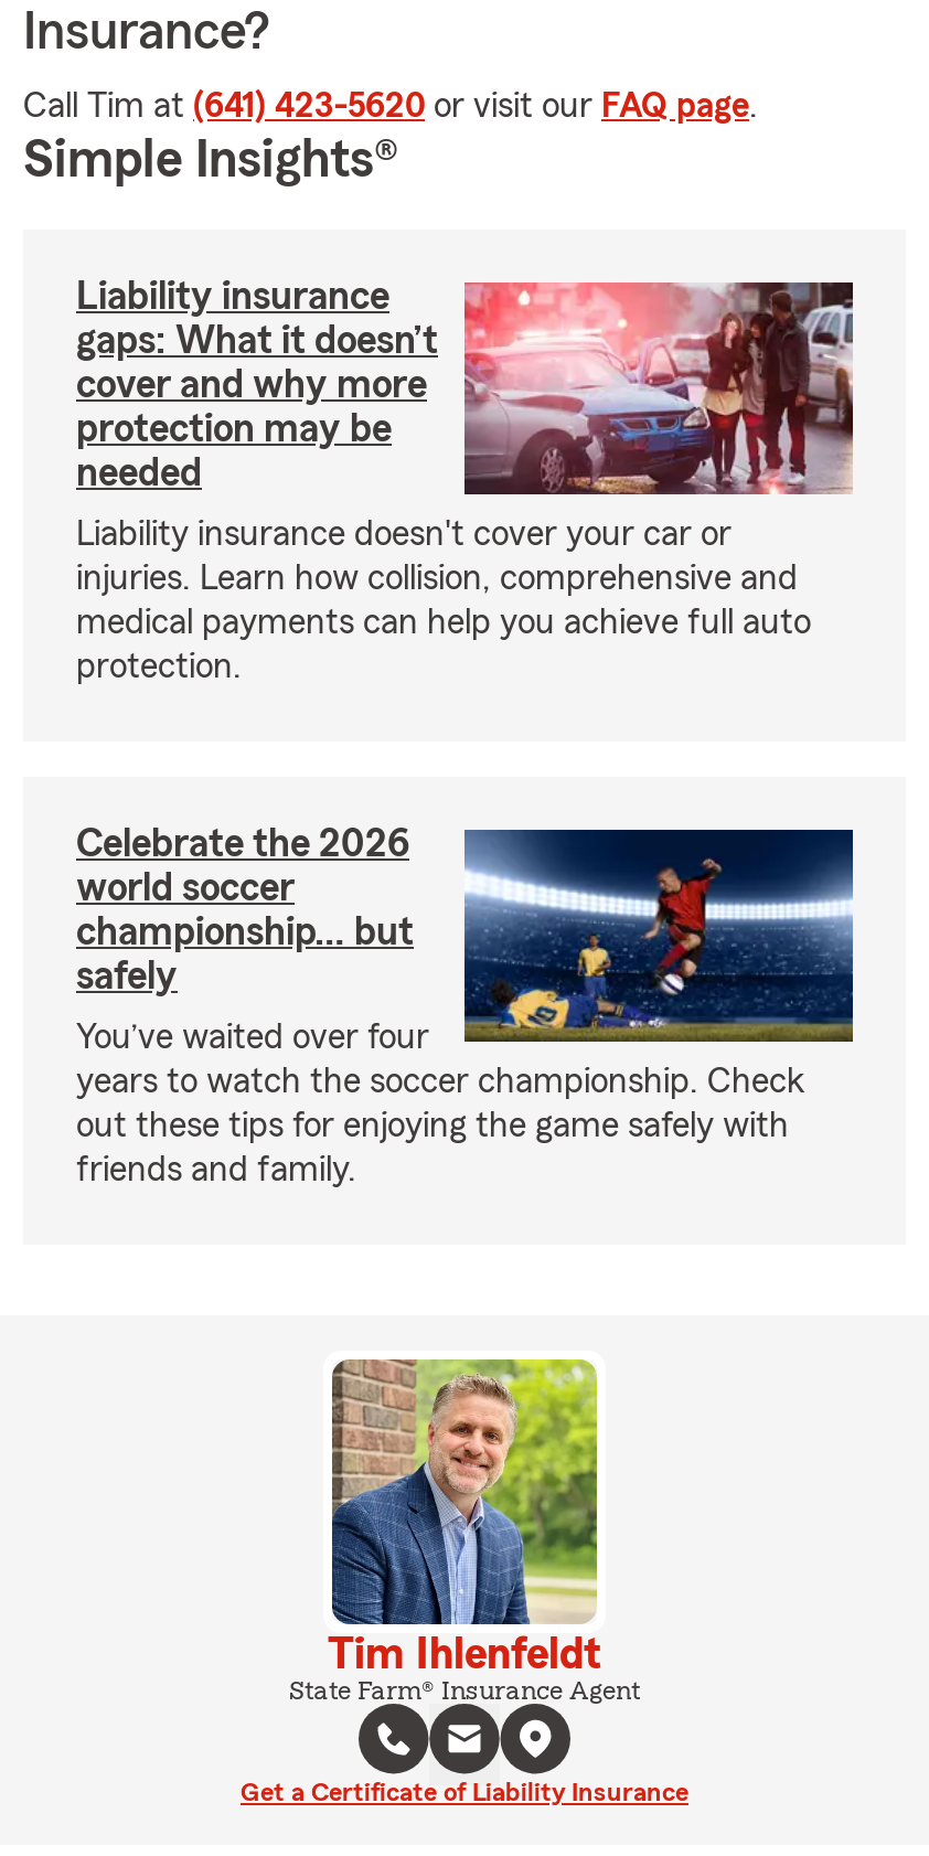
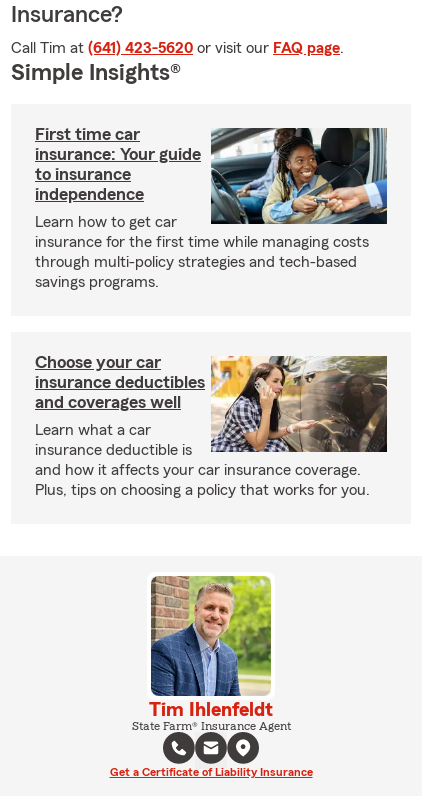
- Liability insurance
- gaps: What it doesn’t
- cover and why more
- protection may be
- needed
+ First time car
+ insurance: Your guide
+ to insurance
+ independence

- [image]
- Liability insurance doesn't cover your car or
- injuries. Learn how collision, comprehensive and
- medical payments can help you achieve full auto
- protection.
+ [image]
+ Learn how to get car
+ insurance for the first time while managing costs
+ through multi-policy strategies and tech-based
+ savings programs.

- Celebrate the 2026
- world soccer
- championship… but
- safely
+ Choose your car
+ insurance deductibles
+ and coverages well

- [image]
- You’ve waited over four
- years to watch the soccer championship. Check
- out these tips for enjoying the game safely with
- friends and family.
+ [image]
+ Learn what a car
+ insurance deductible is
+ and how it affects your car insurance coverage.
+ Plus, tips on choosing a policy that works for you.
